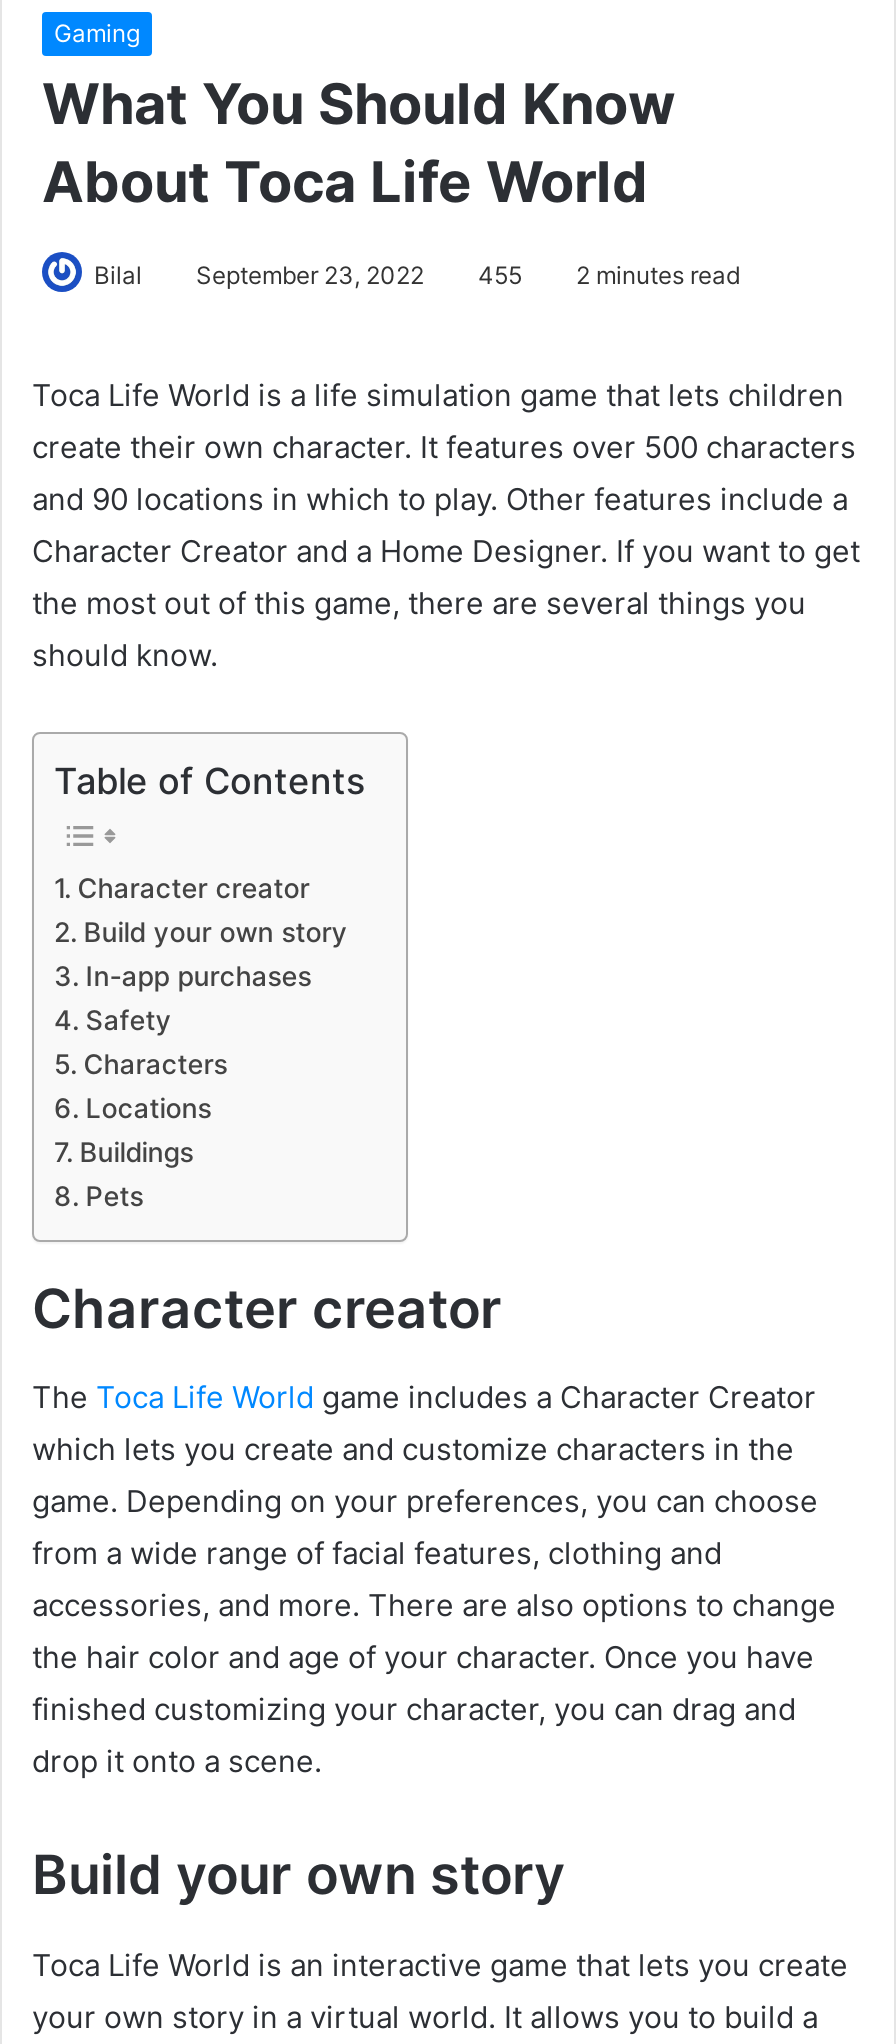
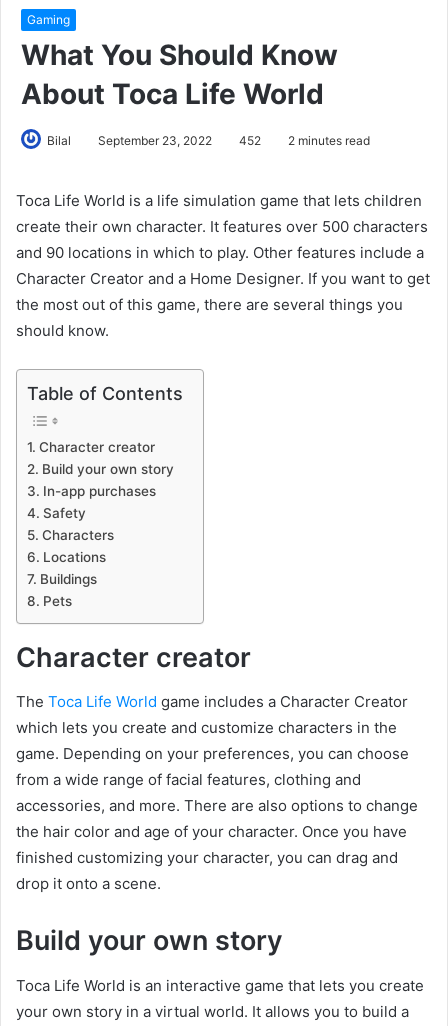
- Bilal September 23, 2022 455 2 minutes read
+ Bilal September 23, 2022 452 2 minutes read
